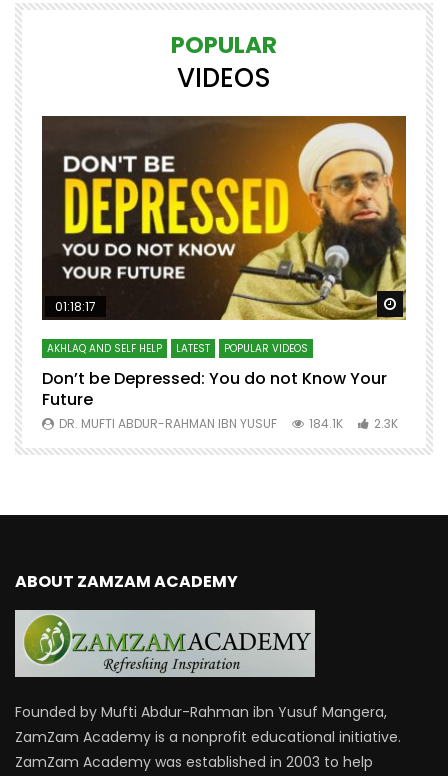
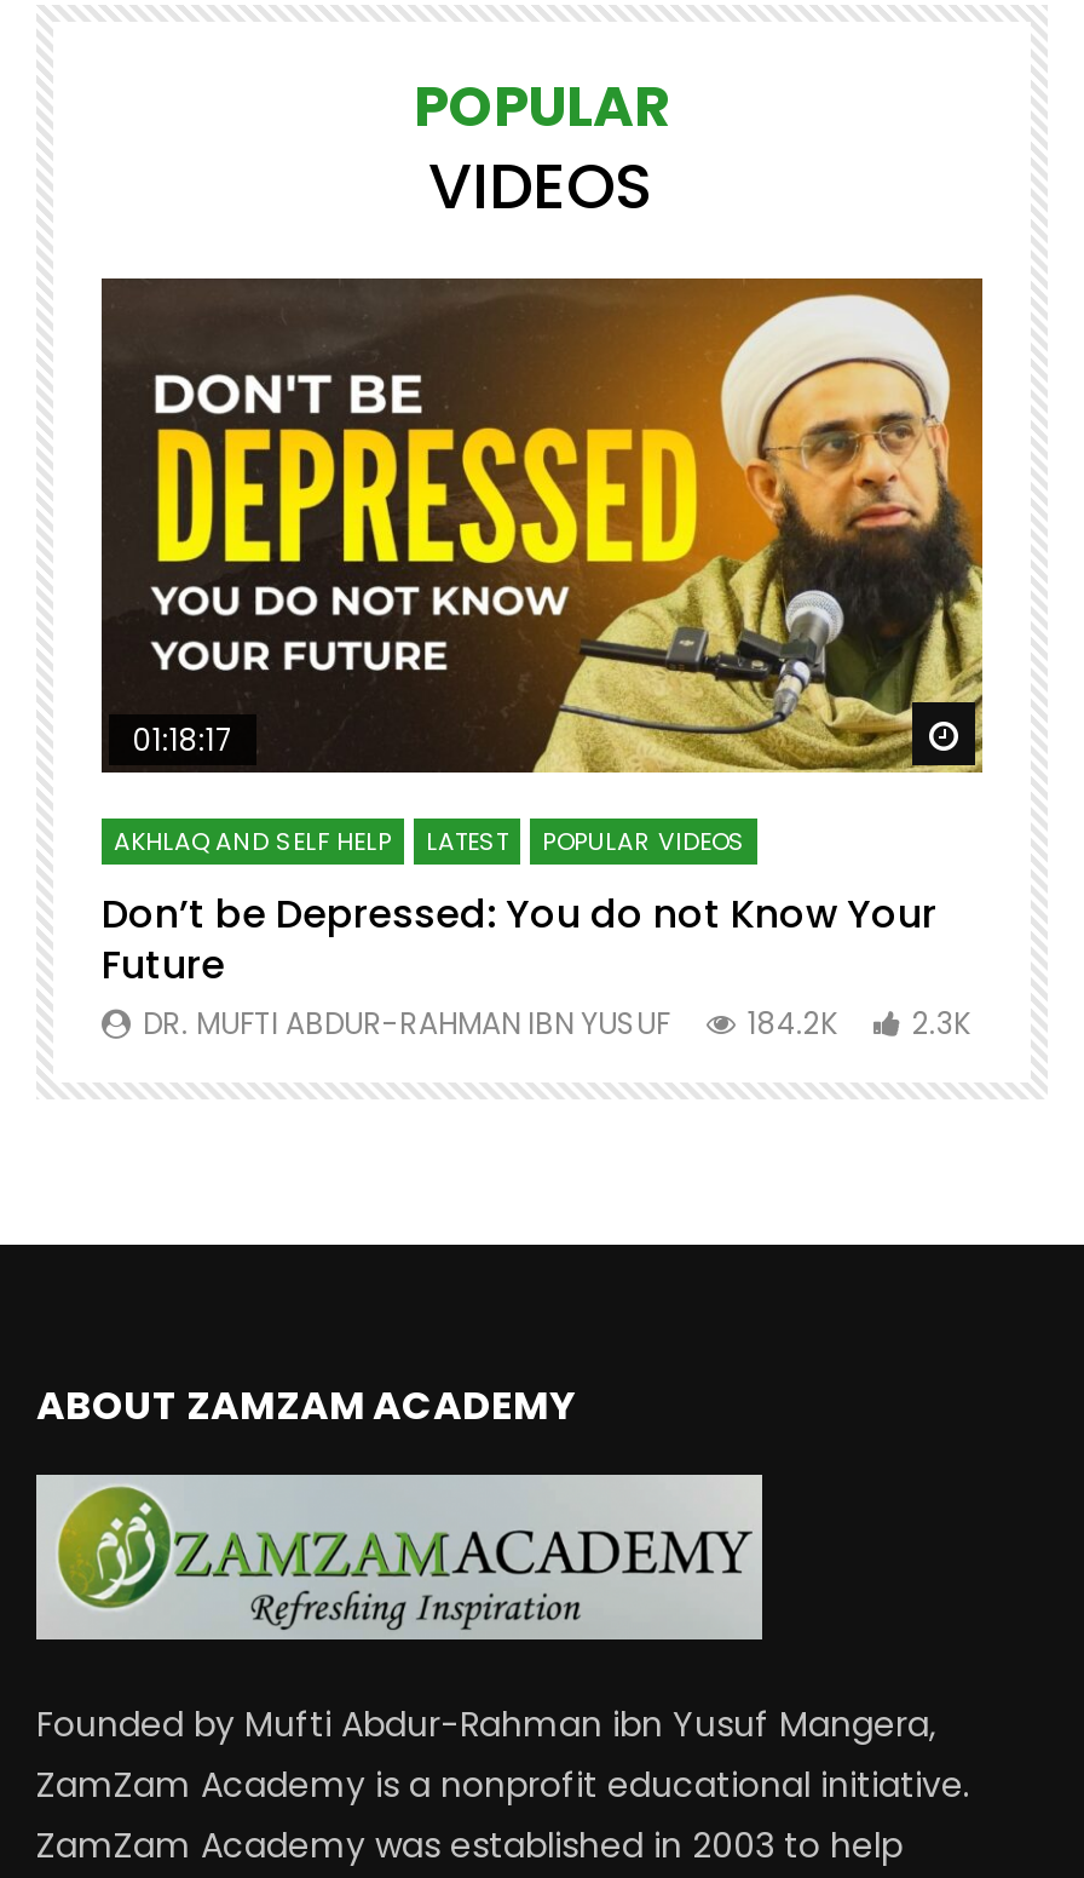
- DR. MUFTI ABDUR-RAHMAN IBN YUSUF 184.1K 2.3K
+ DR. MUFTI ABDUR-RAHMAN IBN YUSUF 184.2K 2.3K
